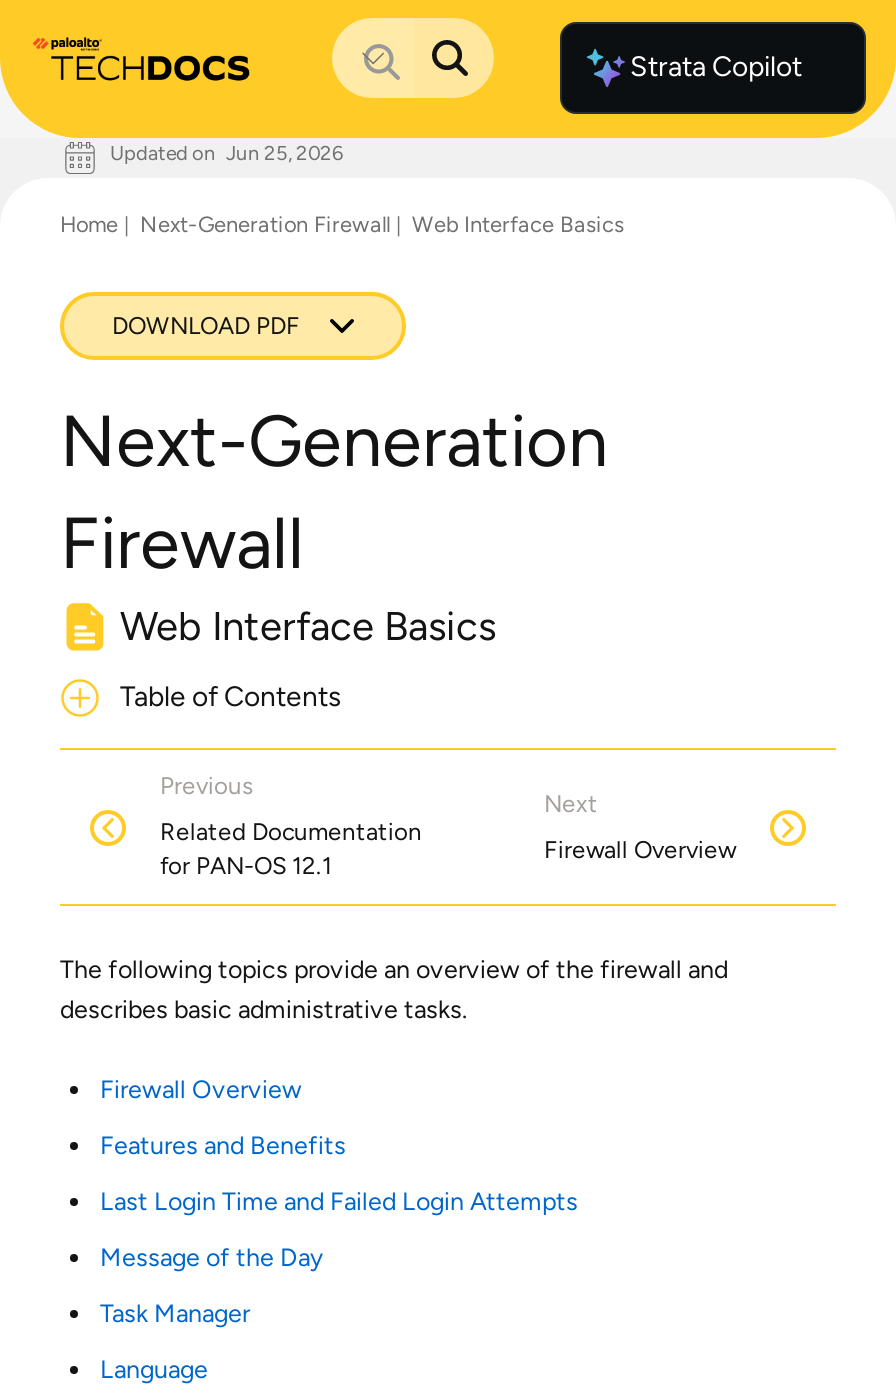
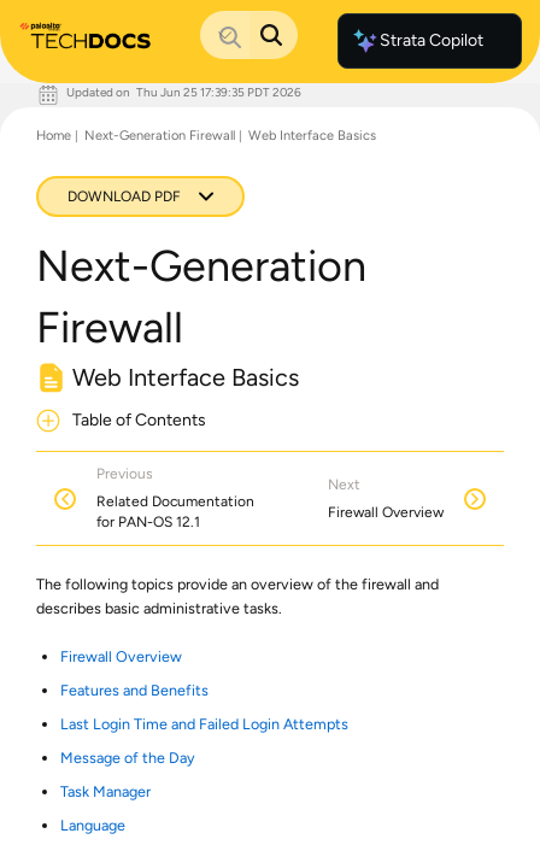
- Updated on Jun 25, 2026
+ Updated on Thu Jun 25 17:39:35 PDT 2026
